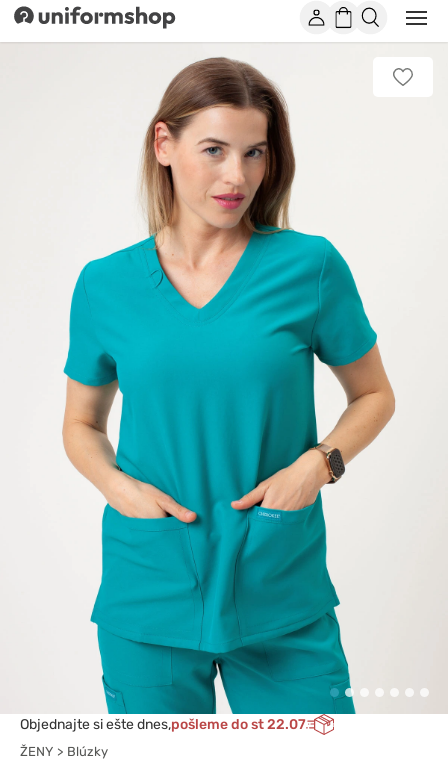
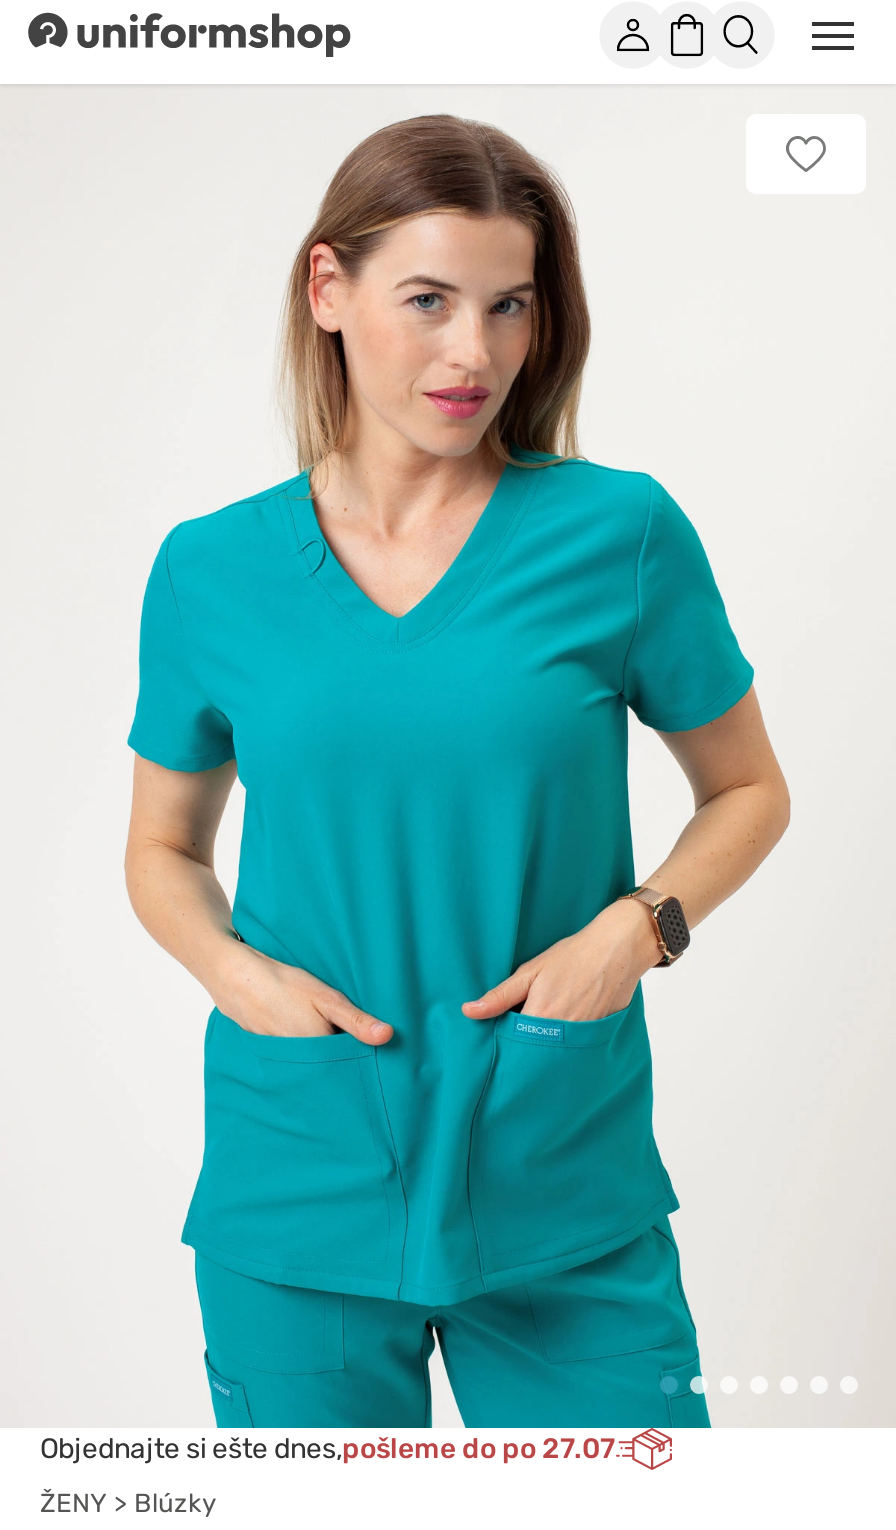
- Objednajte si ešte dnes,pošleme do st 22.07
+ Objednajte si ešte dnes,pošleme do po 27.07
